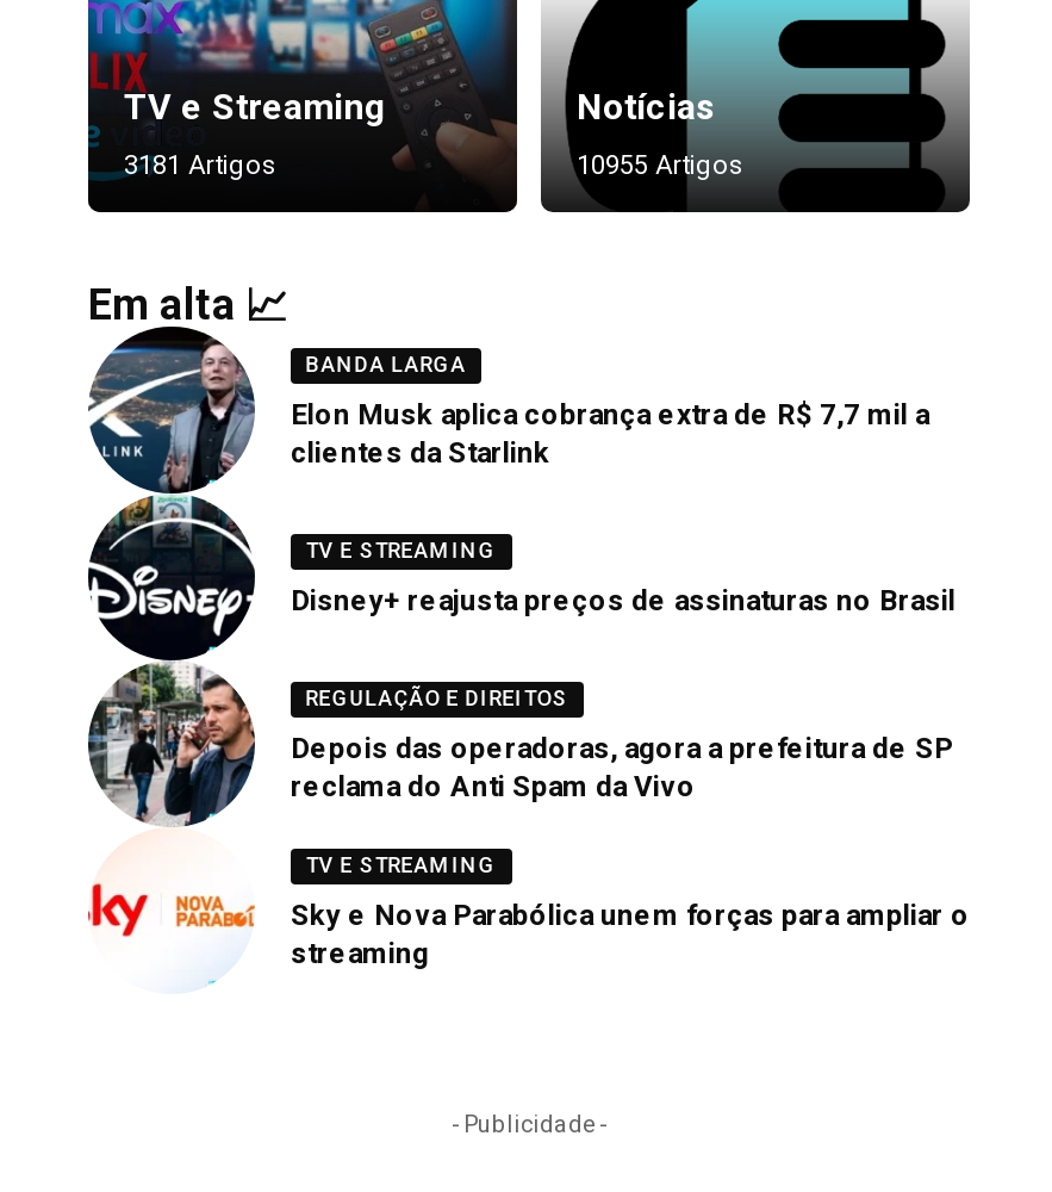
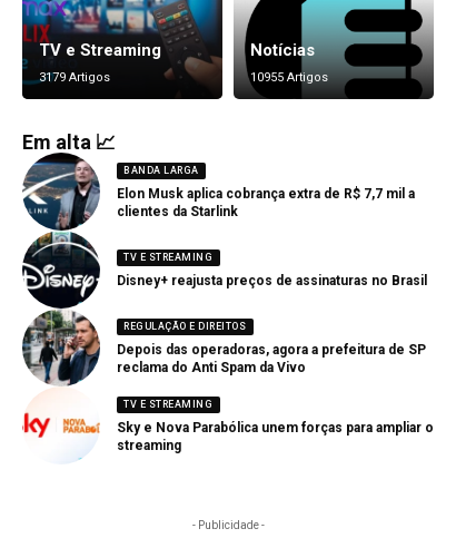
- 3181 Artigos
+ 3179 Artigos
